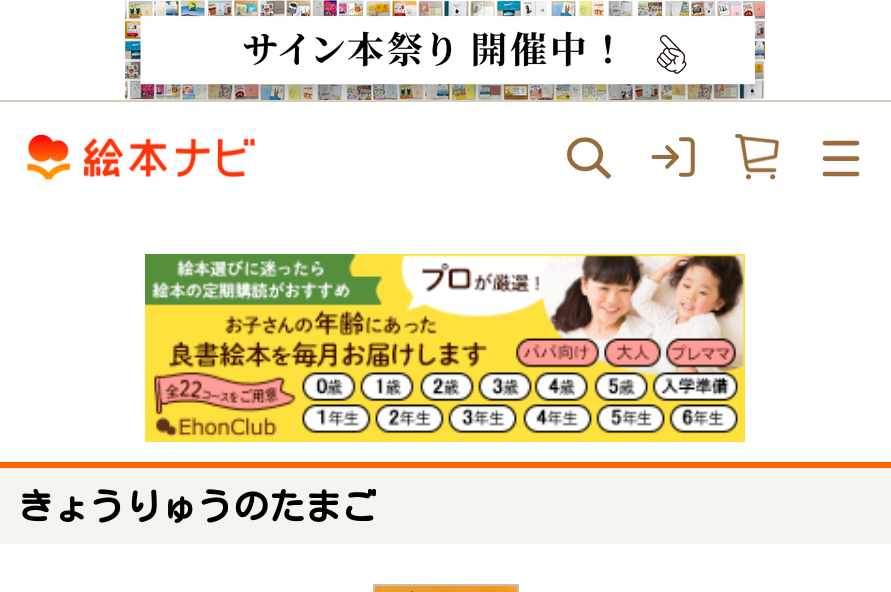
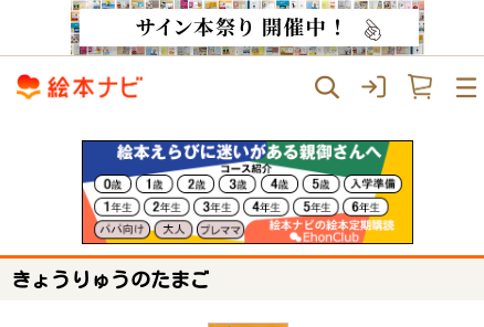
- [image]
+ [image]
